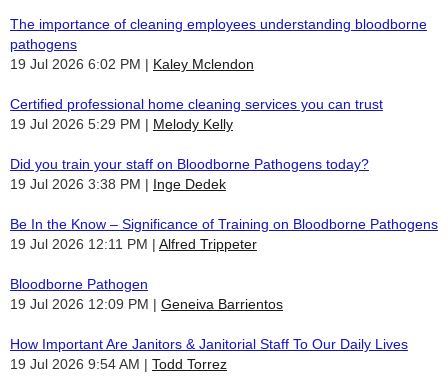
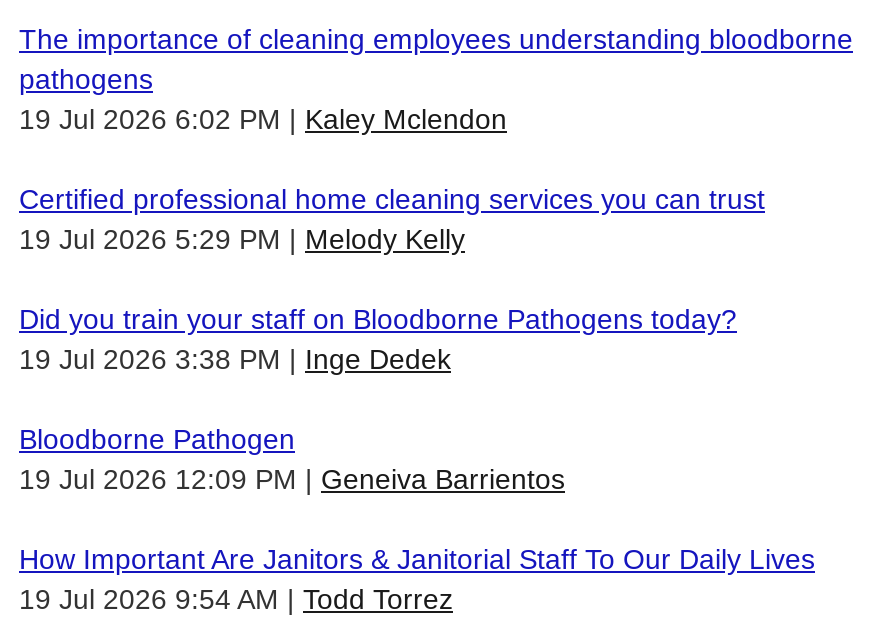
- Be In the Know – Significance of Training on Bloodborne Pathogens
- 19 Jul 2026 12:11 PM
- Alfred Trippeter
